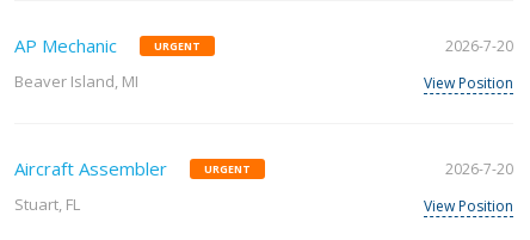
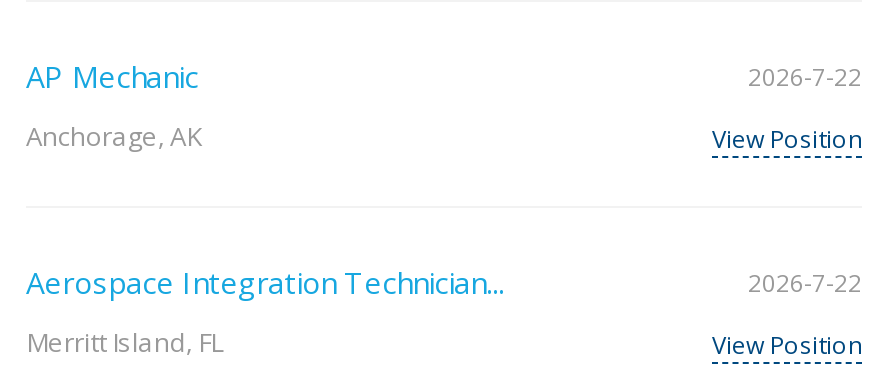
- URGENT
- Beaver Island, MI
+ Anchorage, AK

- 2026-7-20
+ 2026-7-22

- Aircraft Assembler
- URGENT
+ Aerospace Integration Technician...

- 2026-7-20
+ 2026-7-22

- Stuart, FL
+ Merritt Island, FL
